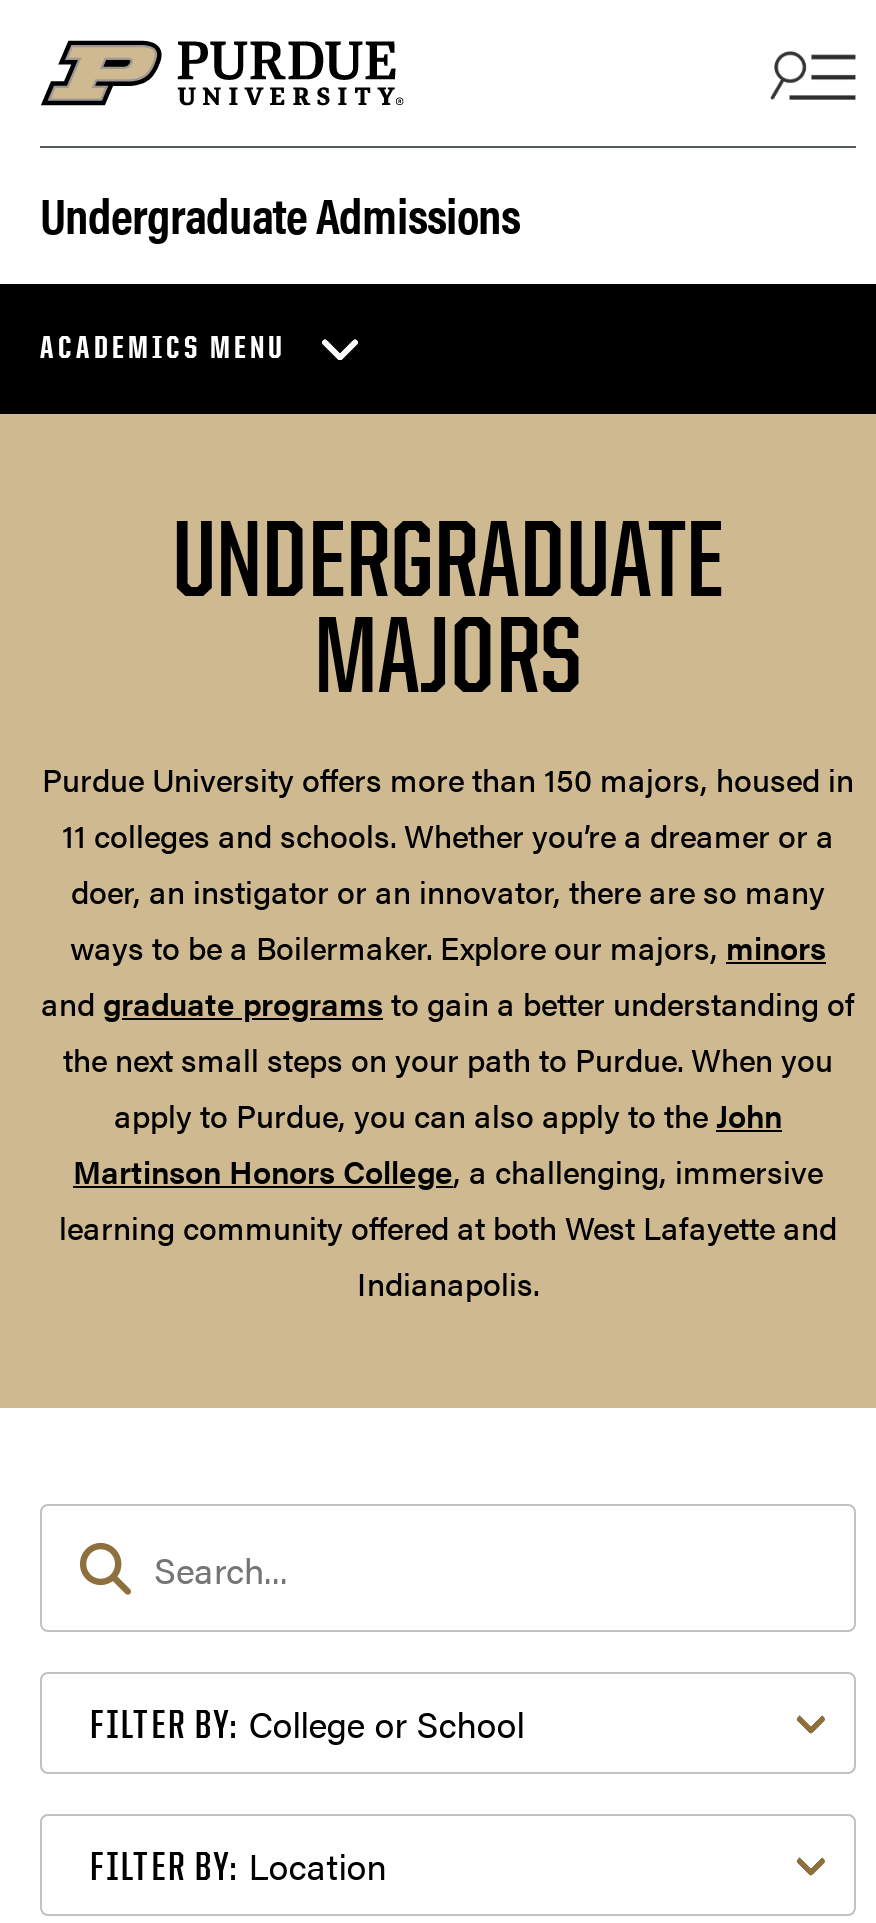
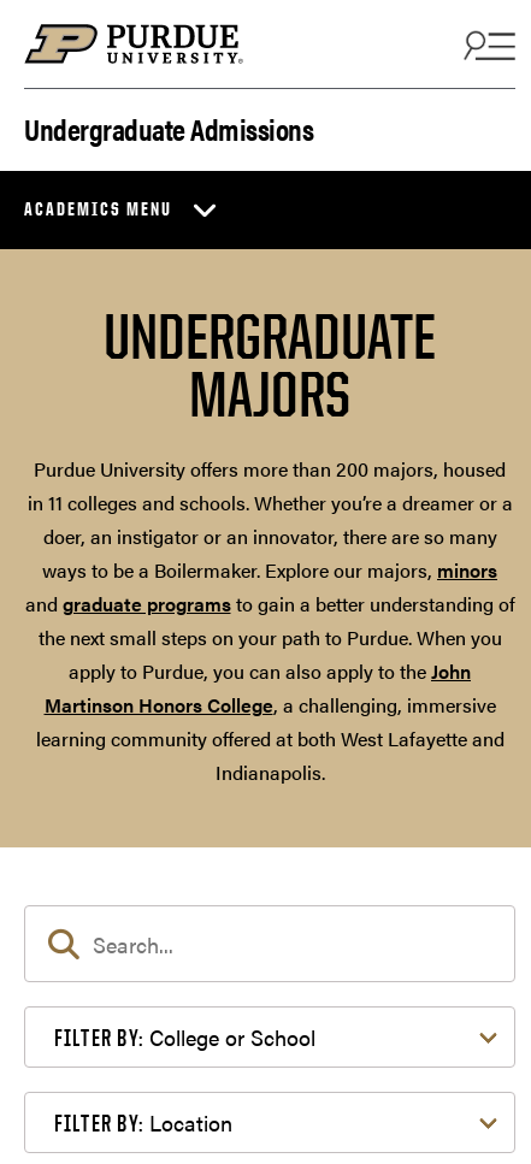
- Purdue University offers more than 150 majors, housed in
- 11 colleges and schools. Whether you’re a dreamer or a
+ Purdue University offers more than 200 majors, housed
+ in 11 colleges and schools. Whether you’re a dreamer or a
